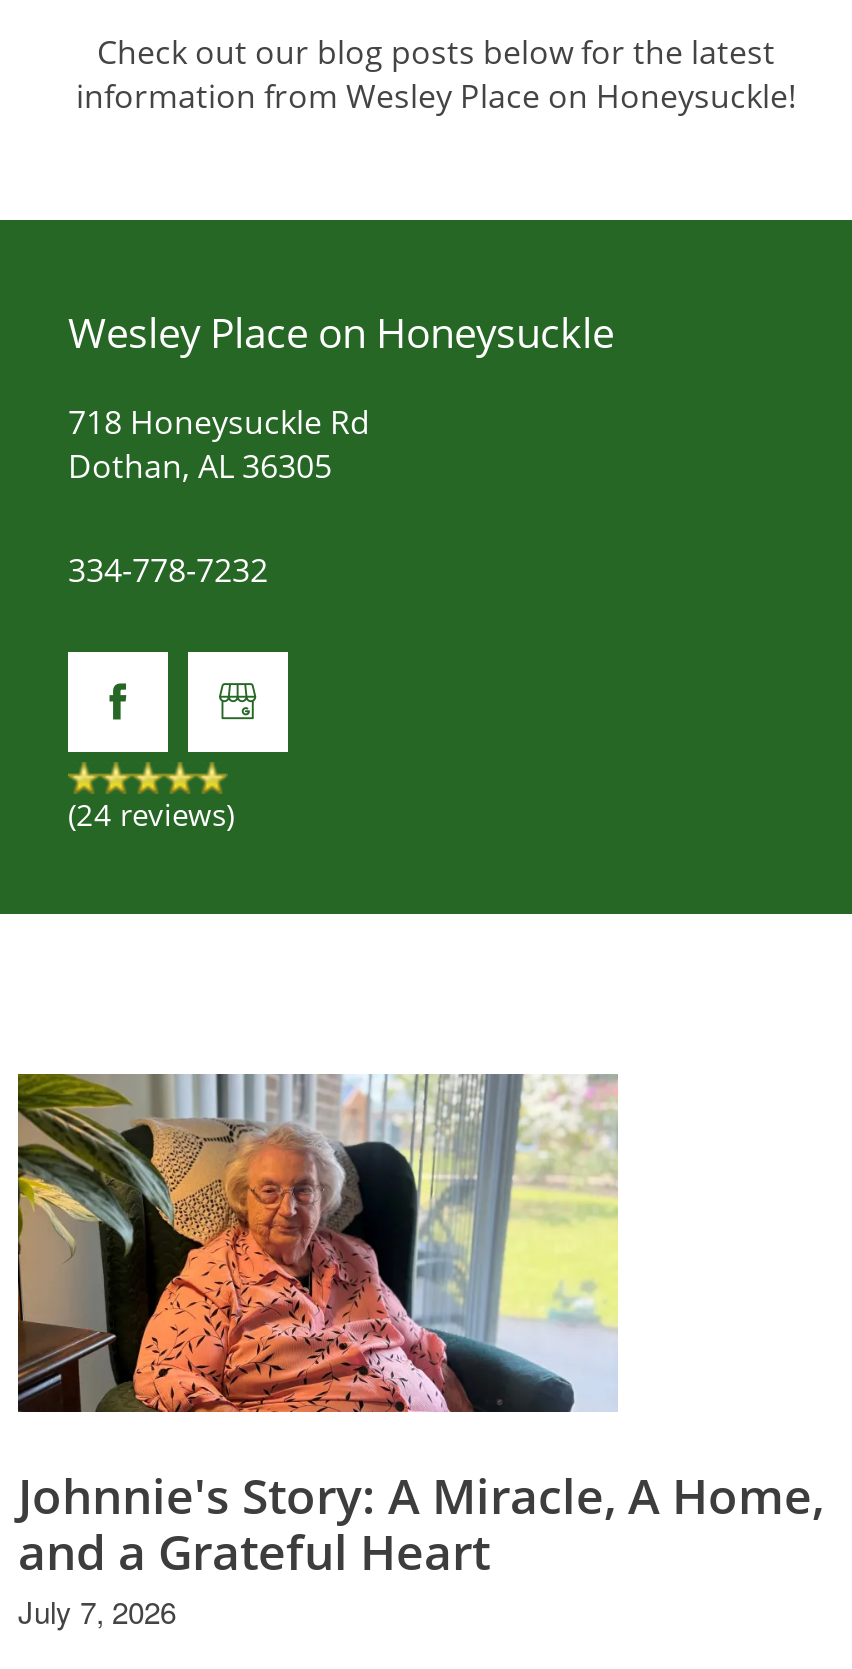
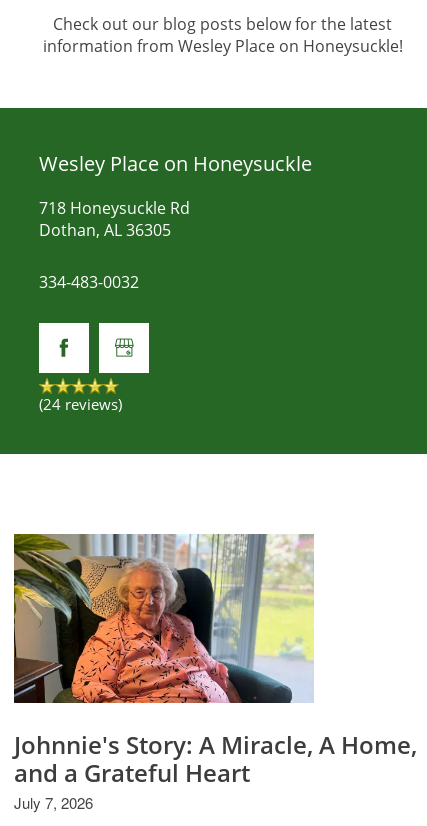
- 334-778-7232
+ 334-483-0032
